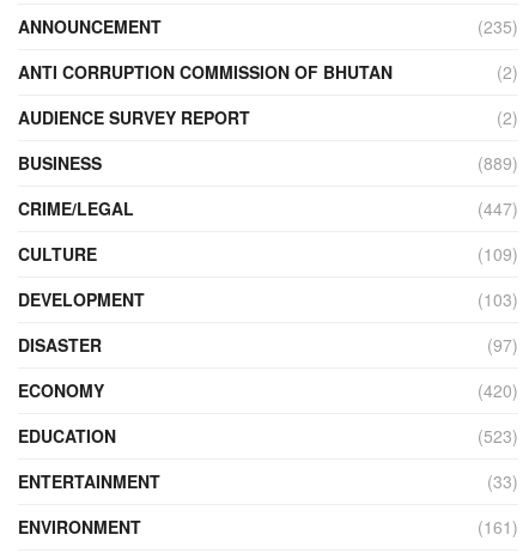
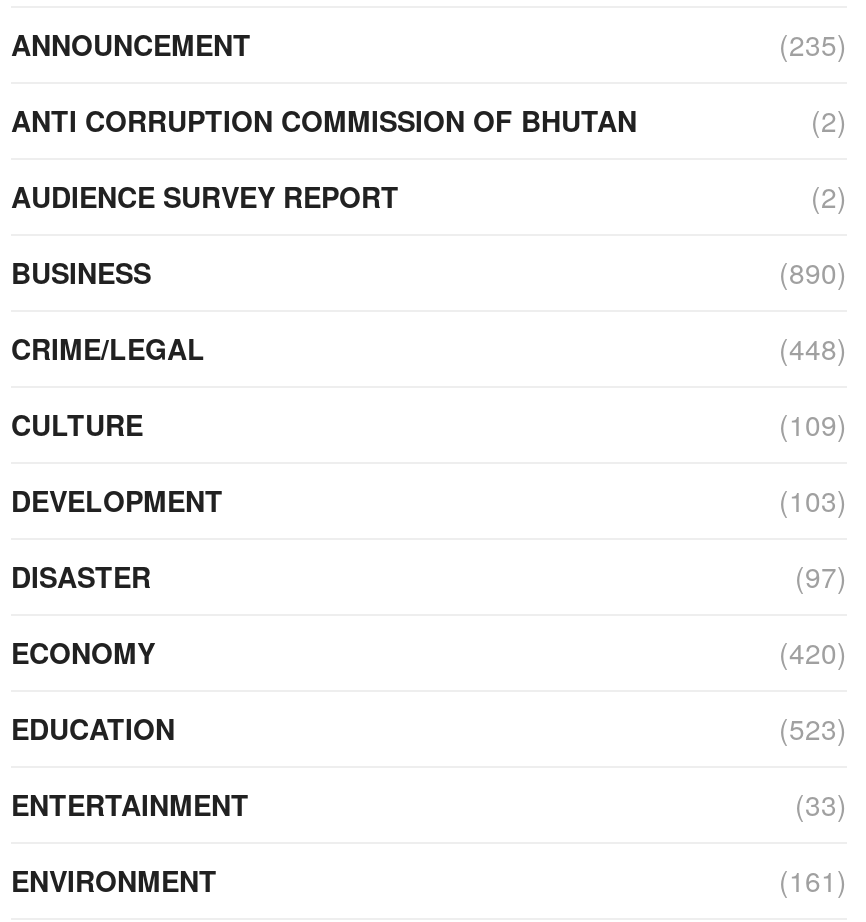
- (889)
+ (890)

- (447)
+ (448)
